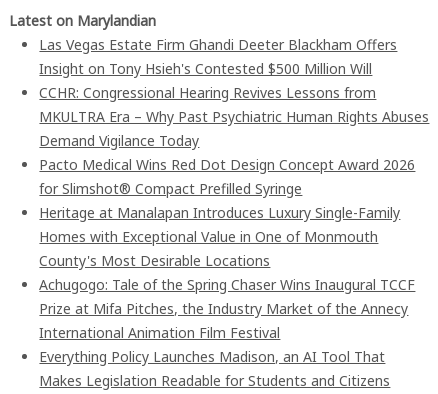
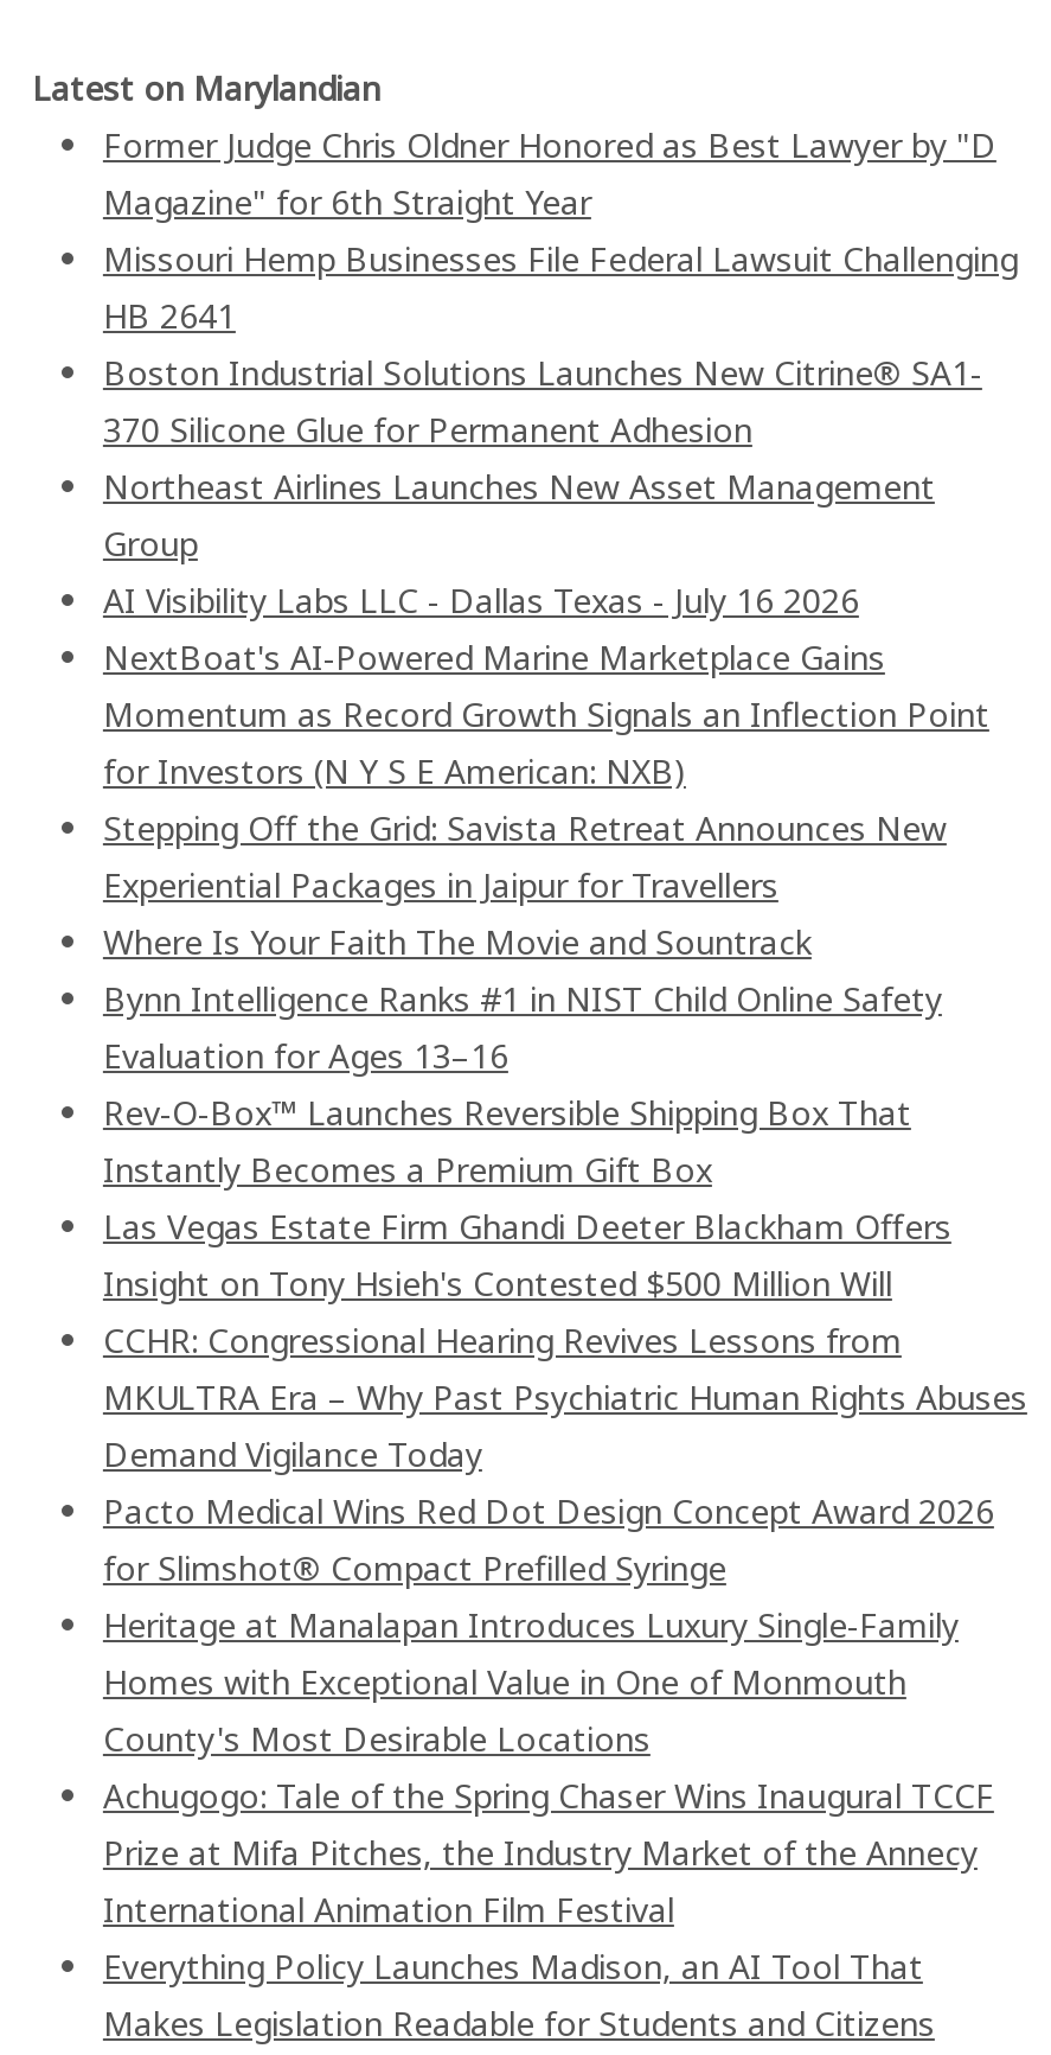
+ Former Judge Chris Oldner Honored as Best Lawyer by "D
+ Magazine" for 6th Straight Year
+ Missouri Hemp Businesses File Federal Lawsuit Challenging
+ HB 2641
+ Boston Industrial Solutions Launches New Citrine® SA1-
+ 370 Silicone Glue for Permanent Adhesion
+ Northeast Airlines Launches New Asset Management
+ Group
+ AI Visibility Labs LLC - Dallas Texas - July 16 2026
+ NextBoat's AI-Powered Marine Marketplace Gains
+ Momentum as Record Growth Signals an Inflection Point
+ for Investors (N Y S E American: NXB)
+ Stepping Off the Grid: Savista Retreat Announces New
+ Experiential Packages in Jaipur for Travellers
+ Where Is Your Faith The Movie and Sountrack
+ Bynn Intelligence Ranks #1 in NIST Child Online Safety
+ Evaluation for Ages 13–16
+ Rev-O-Box™ Launches Reversible Shipping Box That
+ Instantly Becomes a Premium Gift Box
